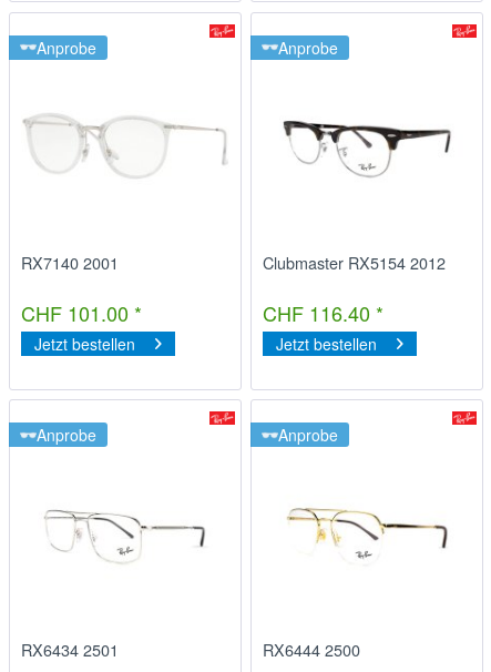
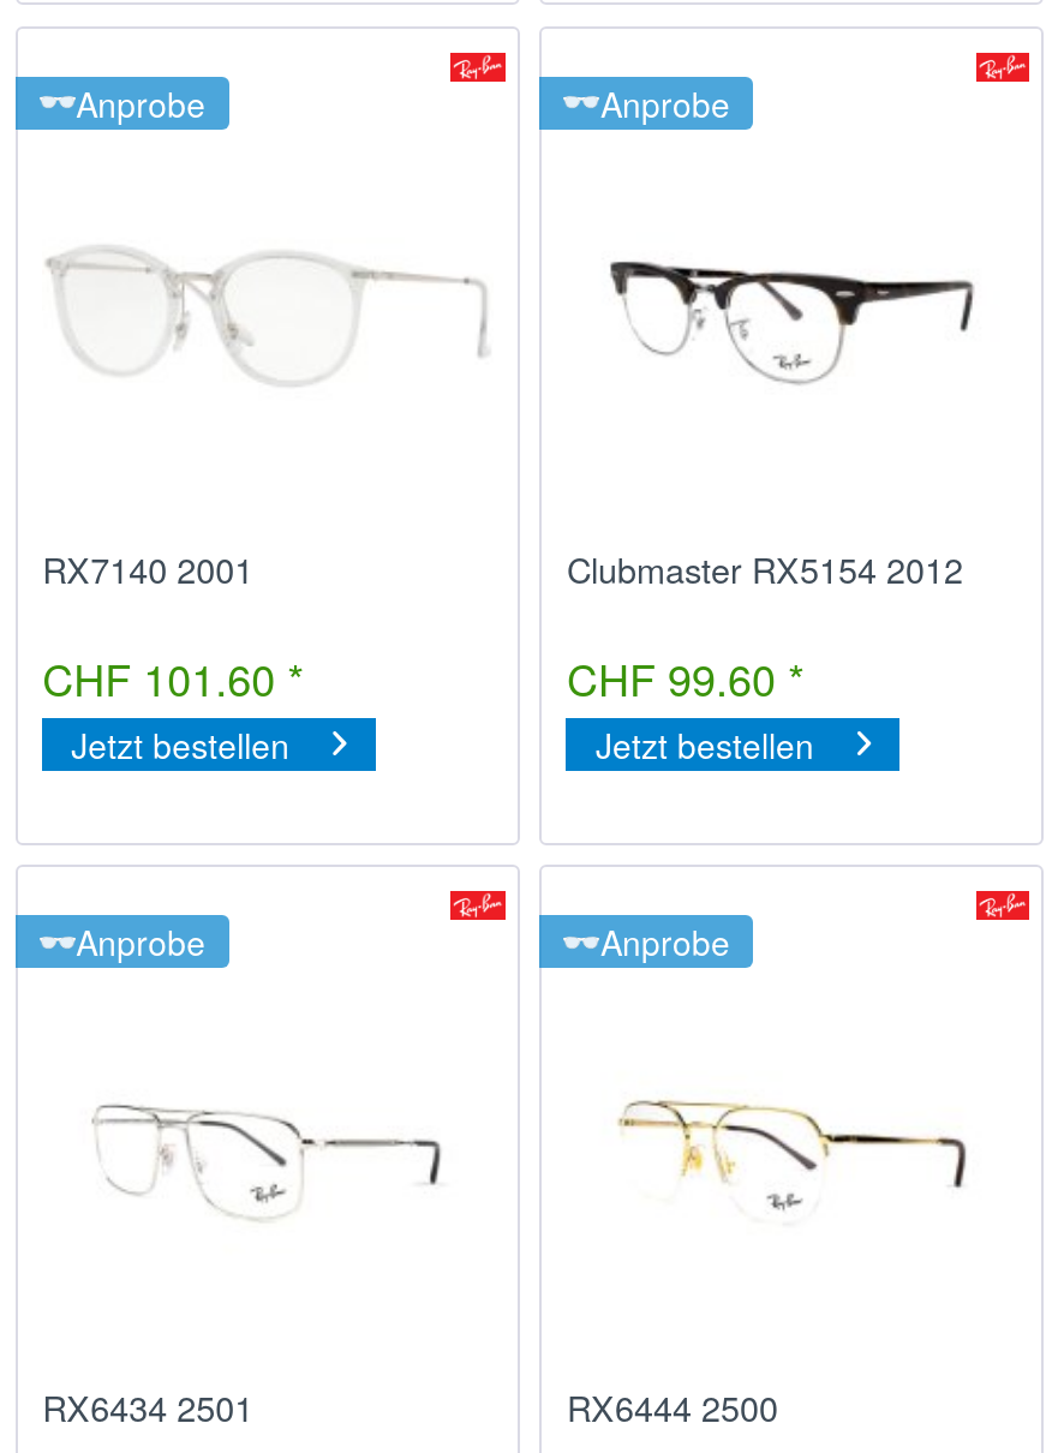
- CHF 101.00 *
+ CHF 101.60 *

- CHF 116.40 *
+ CHF 99.60 *
